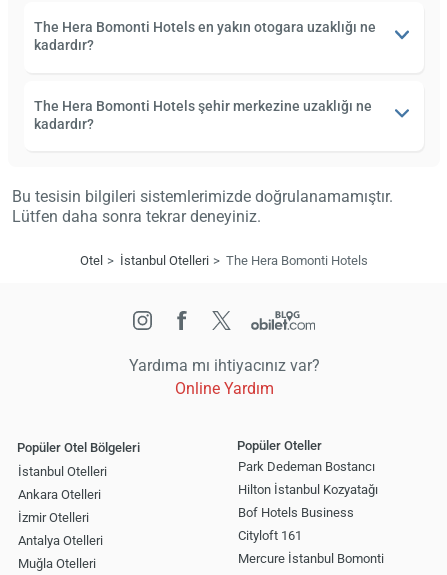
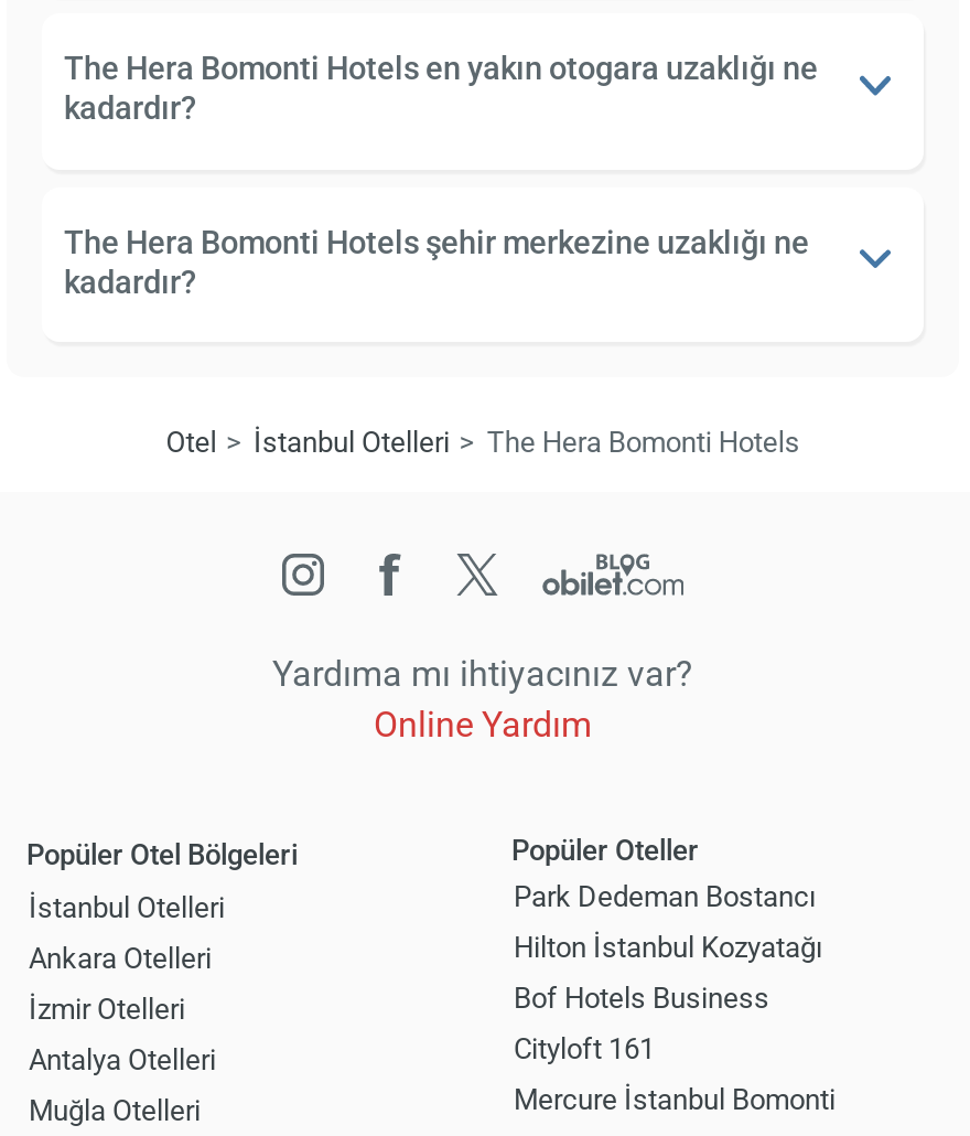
- Bu tesisin bilgileri sistemlerimizde doğrulanamamıştır.
- Lütfen daha sonra tekrar deneyiniz.
